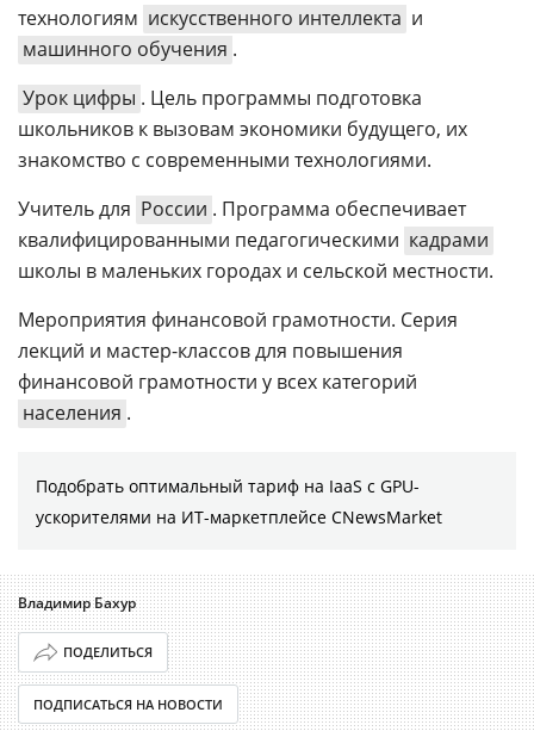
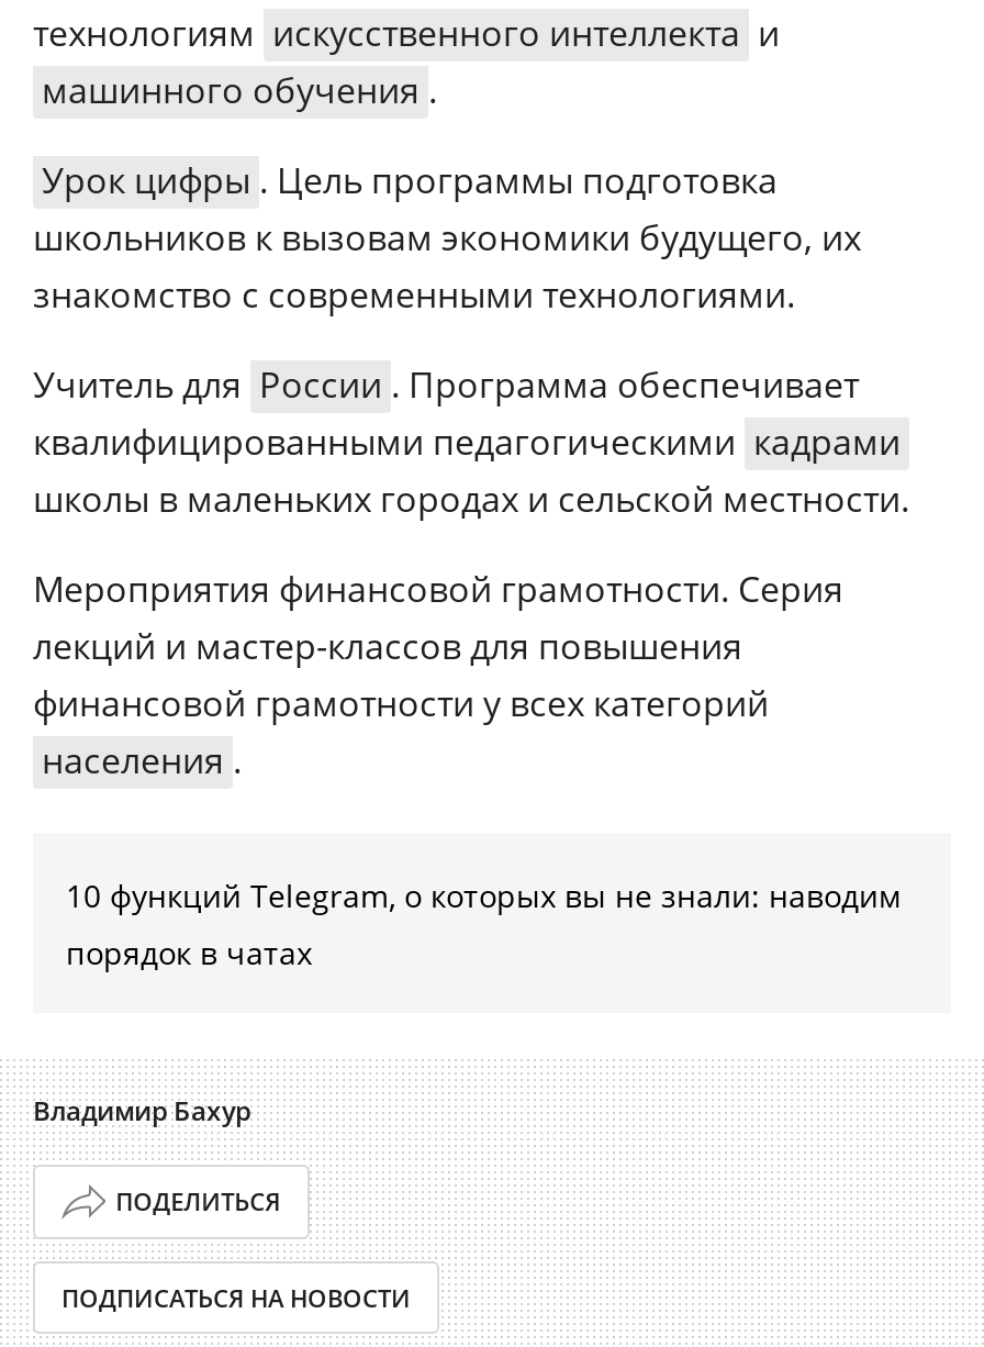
- Подобрать оптимальный тариф на IaaS с GPU-
- ускорителями на ИТ-маркетплейсе CNewsMarket
+ 10 функций Telegram, о которых вы не знали: наводим
+ порядок в чатах
